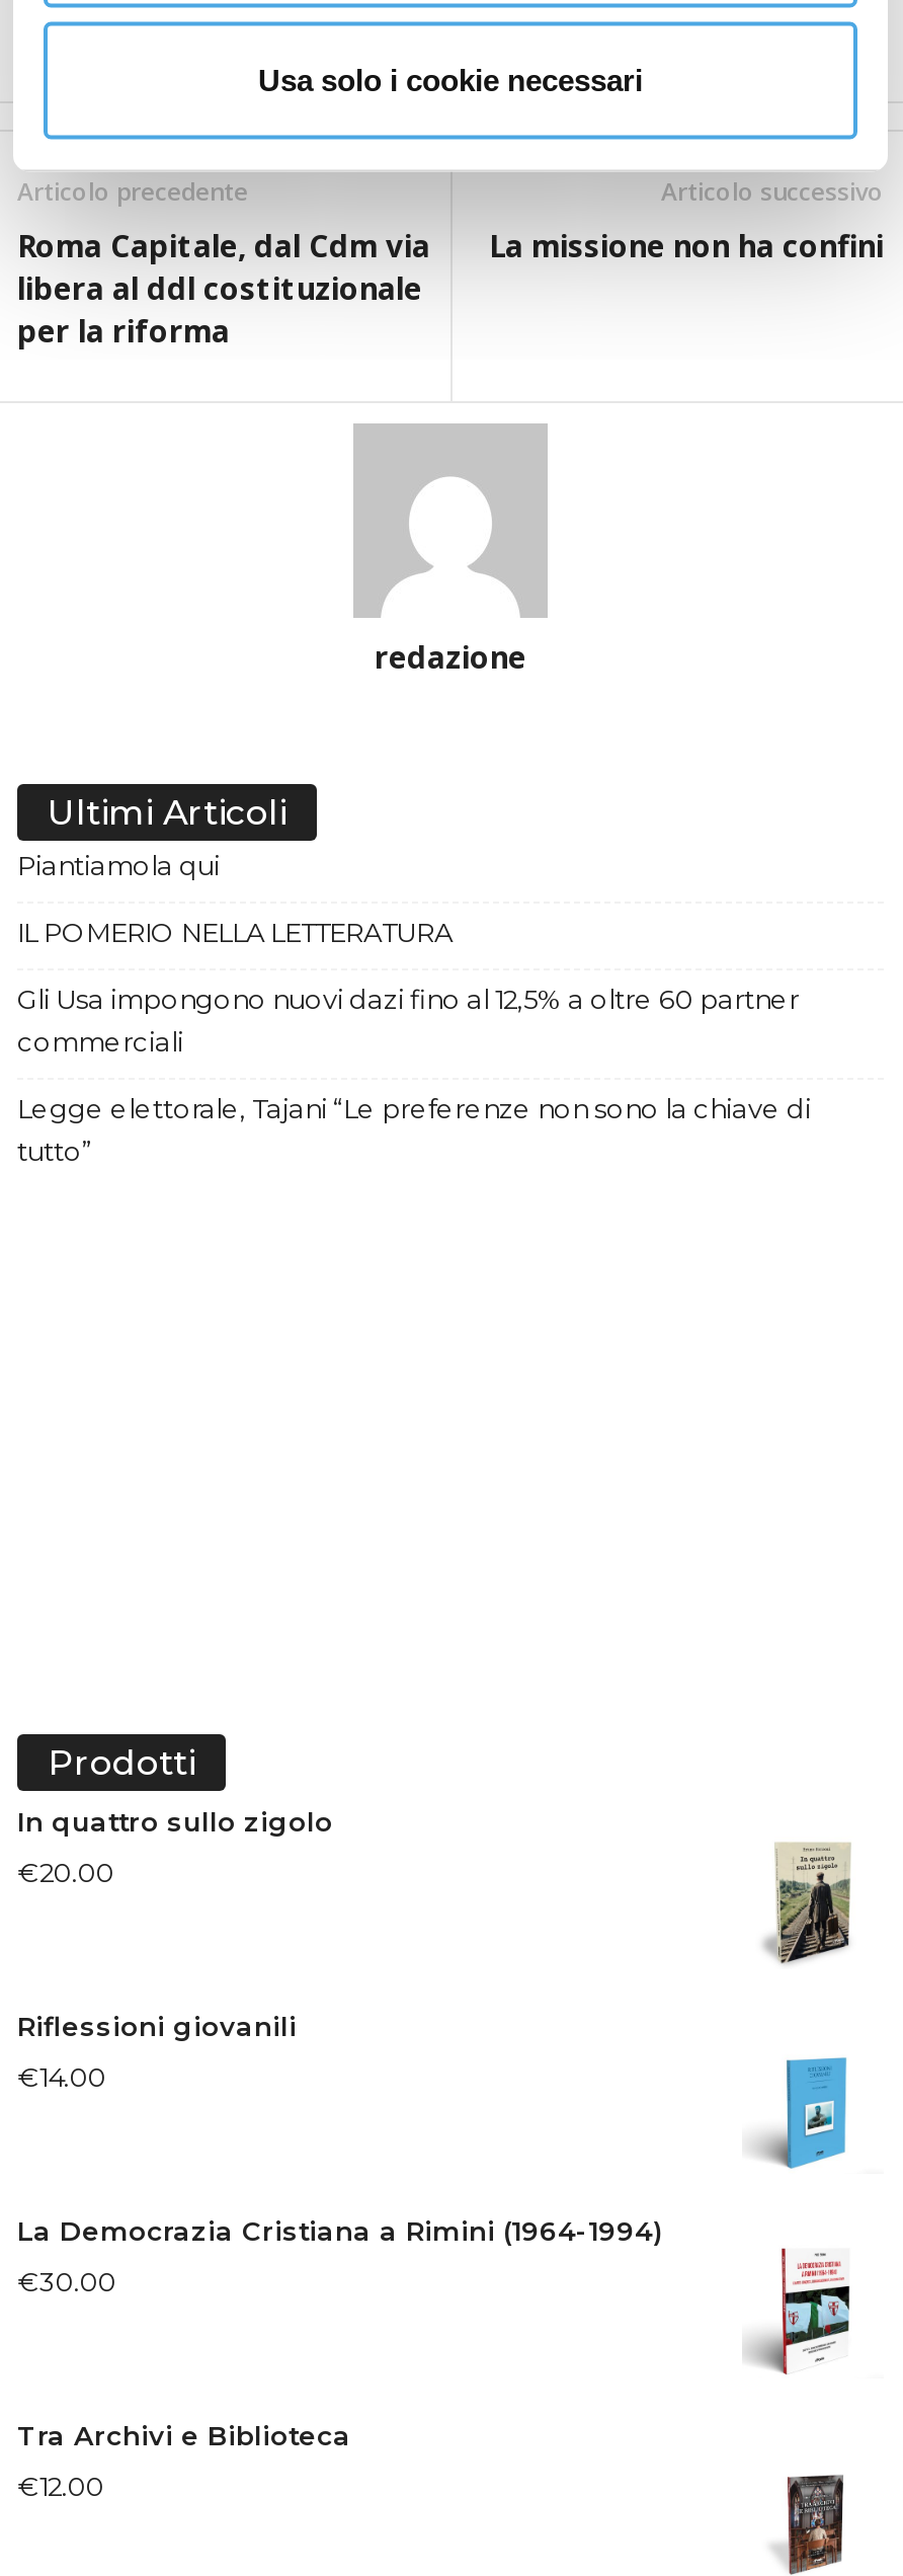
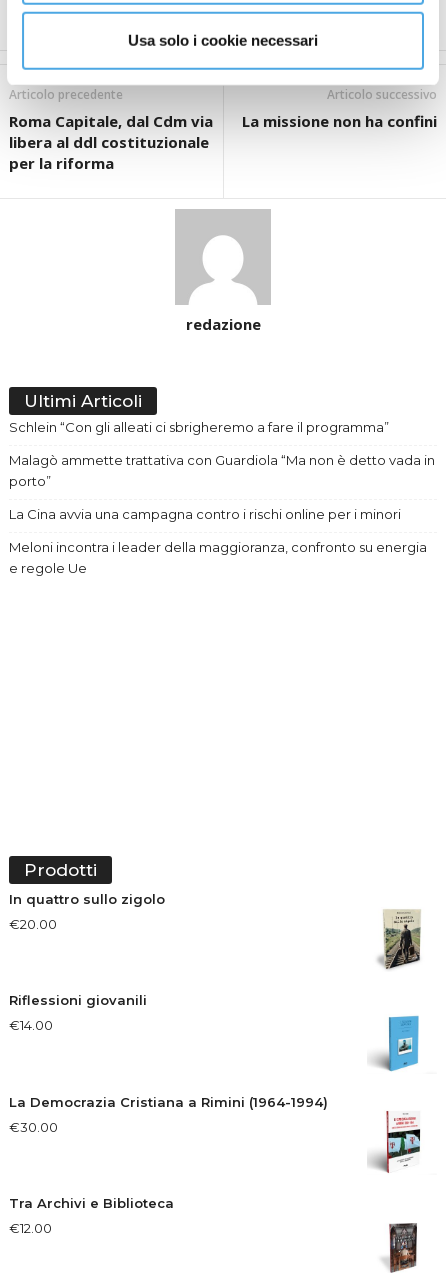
- Piantiamola qui
+ Schlein “Con gli alleati ci sbrigheremo a fare il programma”

- IL POMERIO NELLA LETTERATURA
+ Malagò ammette trattativa con Guardiola “Ma non è detto vada in
+ porto”

- Gli Usa impongono nuovi dazi fino al 12,5% a oltre 60 partner
- commerciali
+ La Cina avvia una campagna contro i rischi online per i minori

- Legge elettorale, Tajani “Le preferenze non sono la chiave di
- tutto”
+ Meloni incontra i leader della maggioranza, confronto su energia
+ e regole Ue
